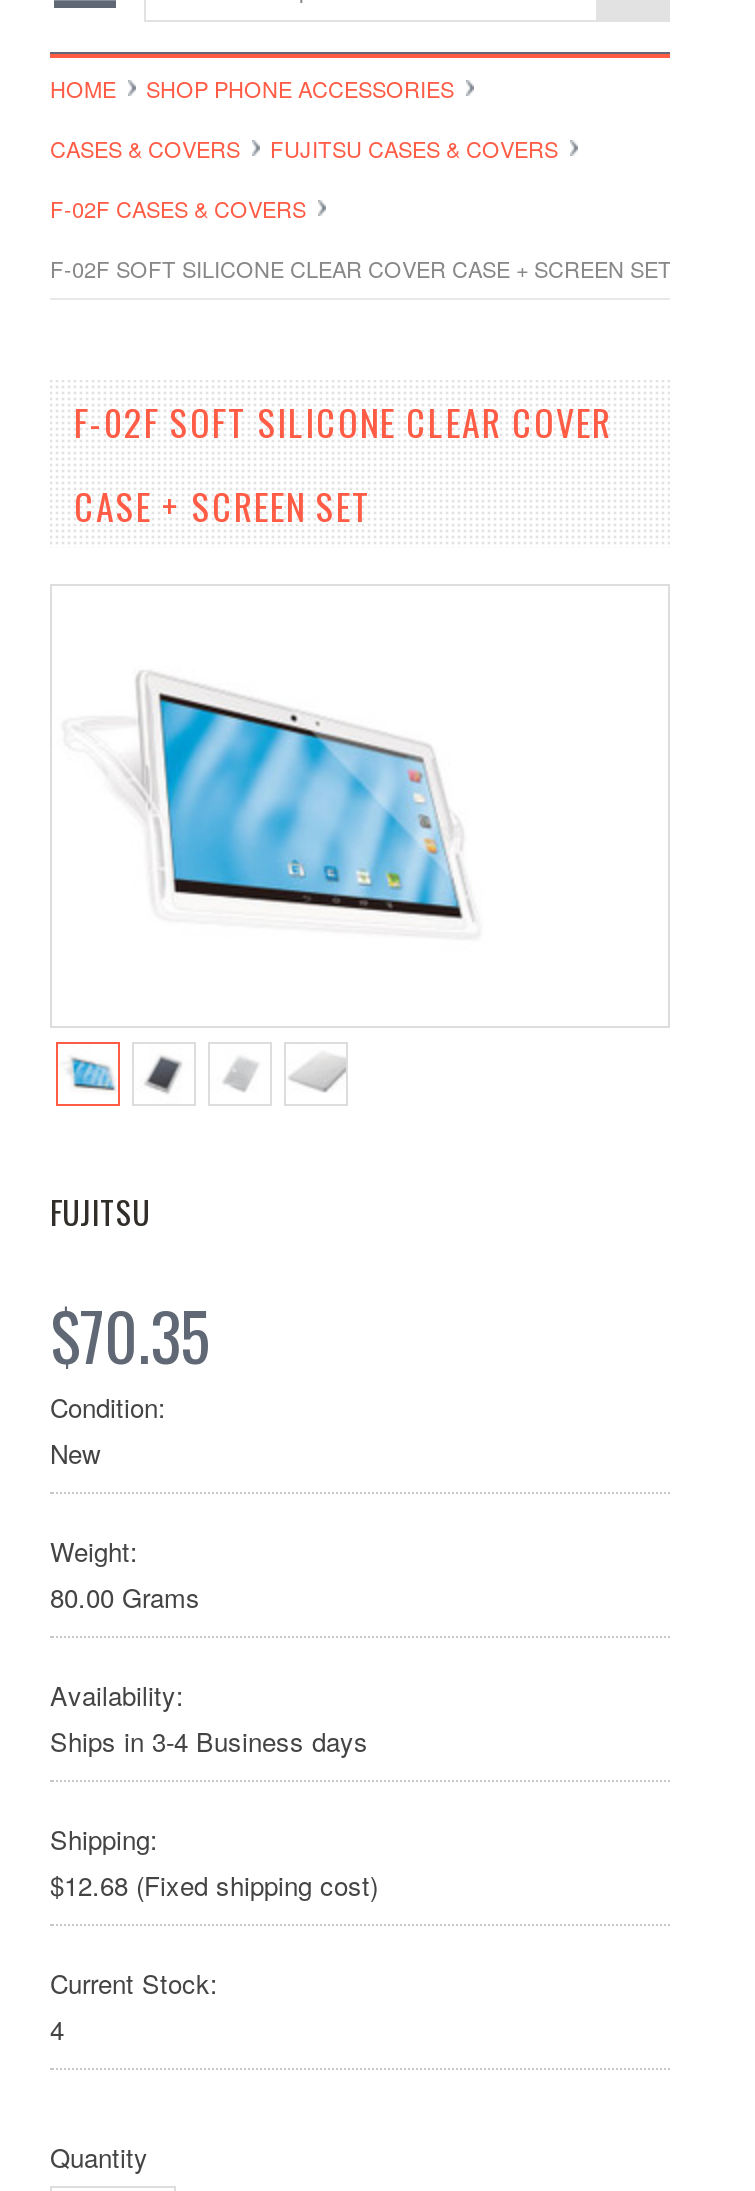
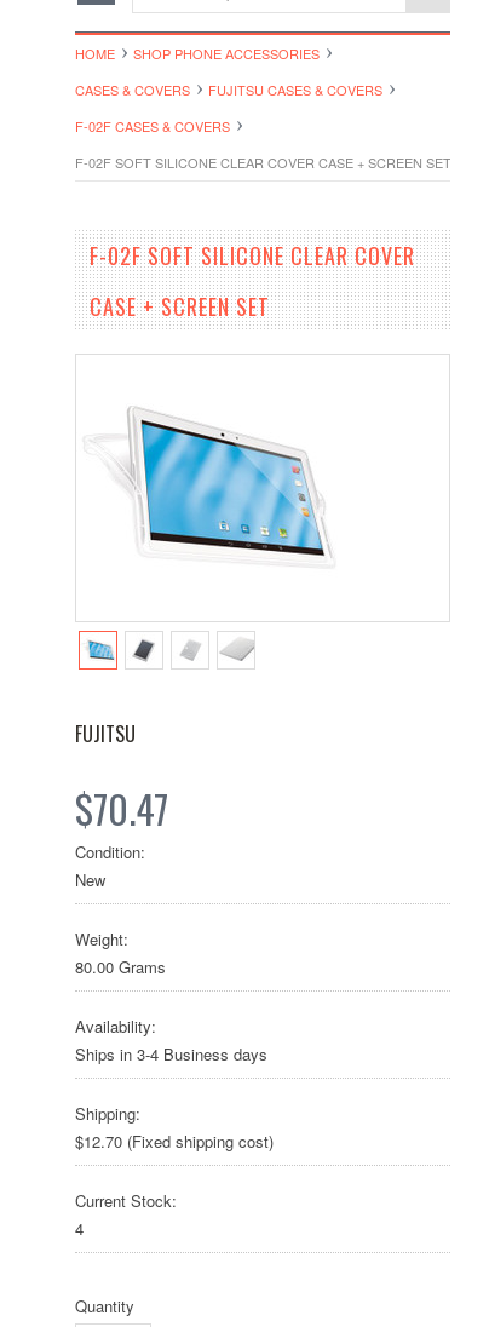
- $70.35
+ $70.47

- $12.68 (Fixed shipping cost)
+ $12.70 (Fixed shipping cost)
